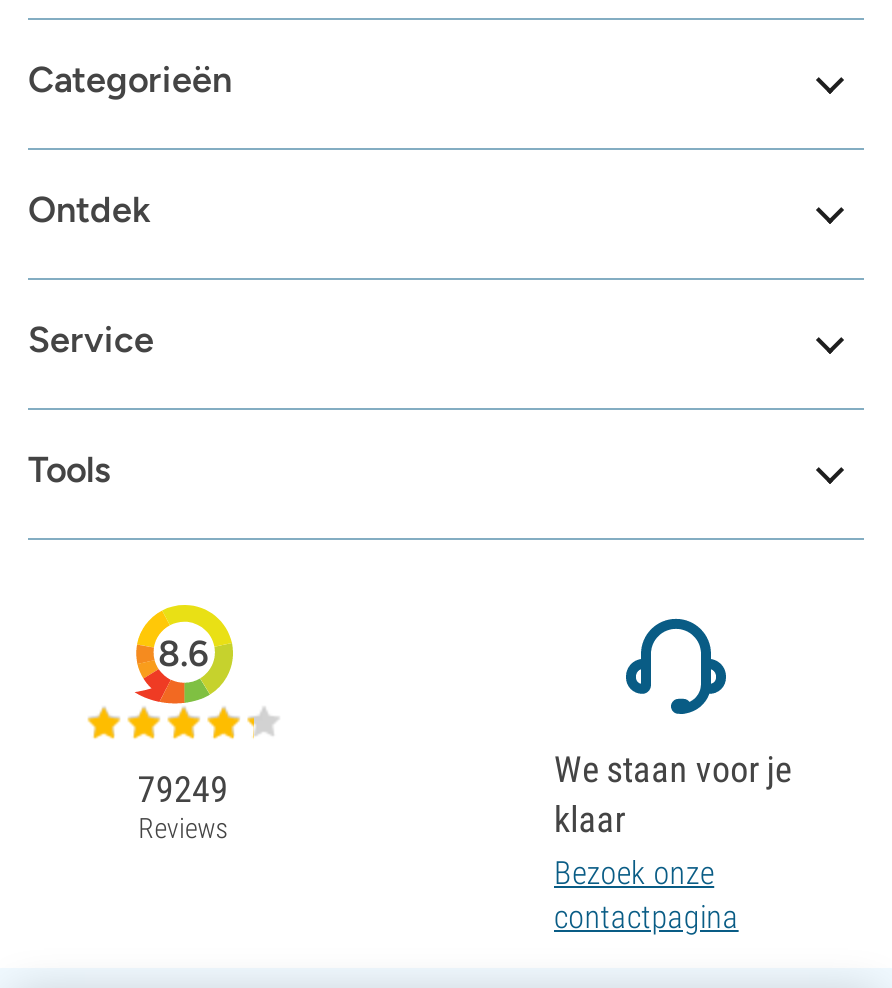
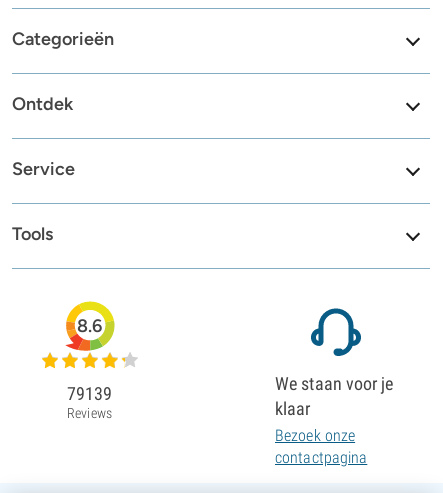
- 79249
+ 79139
